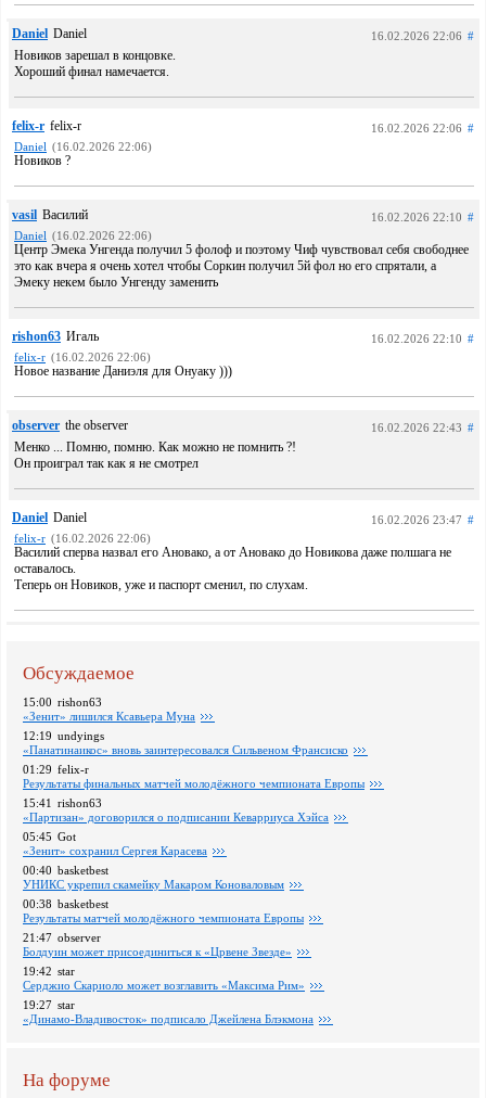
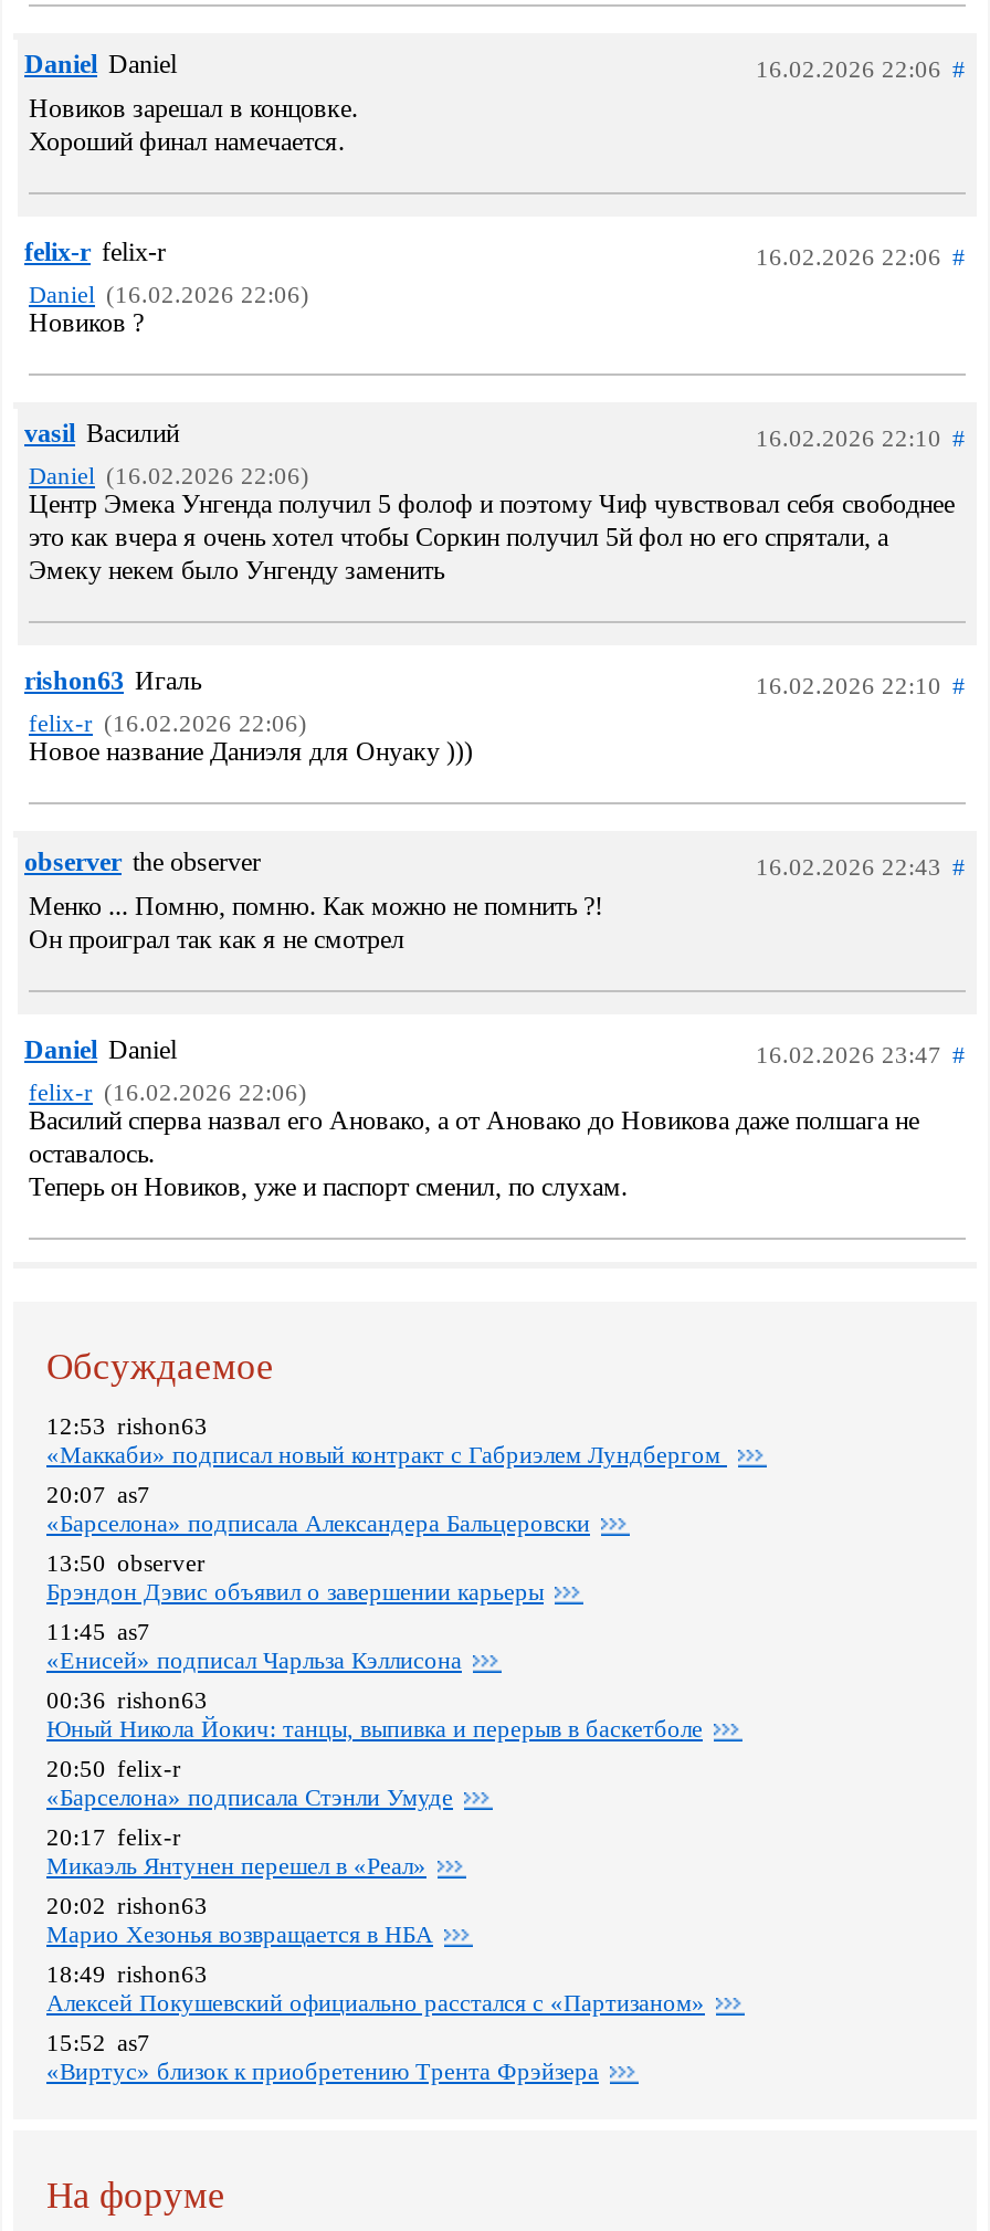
- 15:00 rishon63
- «Зенит» лишился Ксавьера Муна
+ 12:53 rishon63
+ «Маккаби» подписал новый контракт с Габриэлем Лундбергом

- 12:19 undyings
- «Панатинаикос» вновь заинтересовался Сильвеном Франсиско
+ 20:07 as7
+ «Барселона» подписала Александера Бальцеровски

- 01:29 felix-r
- Pезультаты финальных матчей молодёжного чемпионата Европы
+ 13:50 observer
+ Брэндон Дэвис объявил о завершении карьеры

- 15:41 rishon63
- «Партизан» договорился о подписании Кеварриуса Хэйса
+ 11:45 as7
+ «Енисей» подписал Чарльза Кэллисона

- 05:45 Got
- «Зенит» сохранил Сергея Карасева
+ 00:36 rishon63
+ Юный Никола Йокич: танцы, выпивка и перерыв в баскетболе

- 00:40 basketbest
- УНИКС укрепил скамейку Макаром Коноваловым
+ 20:50 felix-r
+ «Барселона» подписала Стэнли Умуде

- 00:38 basketbest
- Pезультаты матчей молодёжного чемпионата Европы
+ 20:17 felix-r
+ Микаэль Янтунен перешел в «Реал»

- 21:47 observer
- Болдуин может присоединиться к «Црвене Звезде»
+ 20:02 rishon63
+ Марио Хезонья возвращается в НБА

- 19:42 star
- Серджио Скариоло может возглавить «Максима Рим»
+ 18:49 rishon63
+ Алексей Покушевский официально расстался с «Партизаном»

- 19:27 star
- «Динамо-Владивосток» подписало Джейлена Блэкмона
+ 15:52 as7
+ «Виртус» близок к приобретению Трента Фрэйзера
